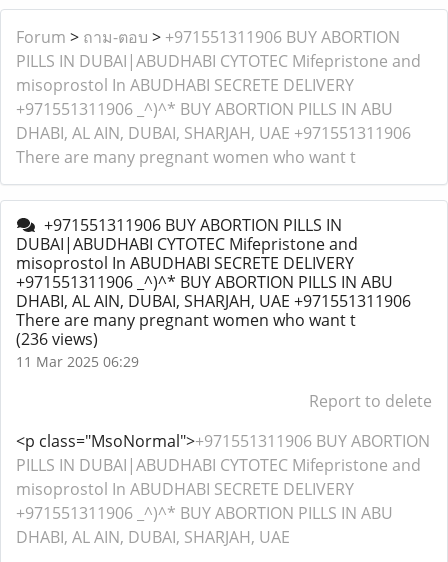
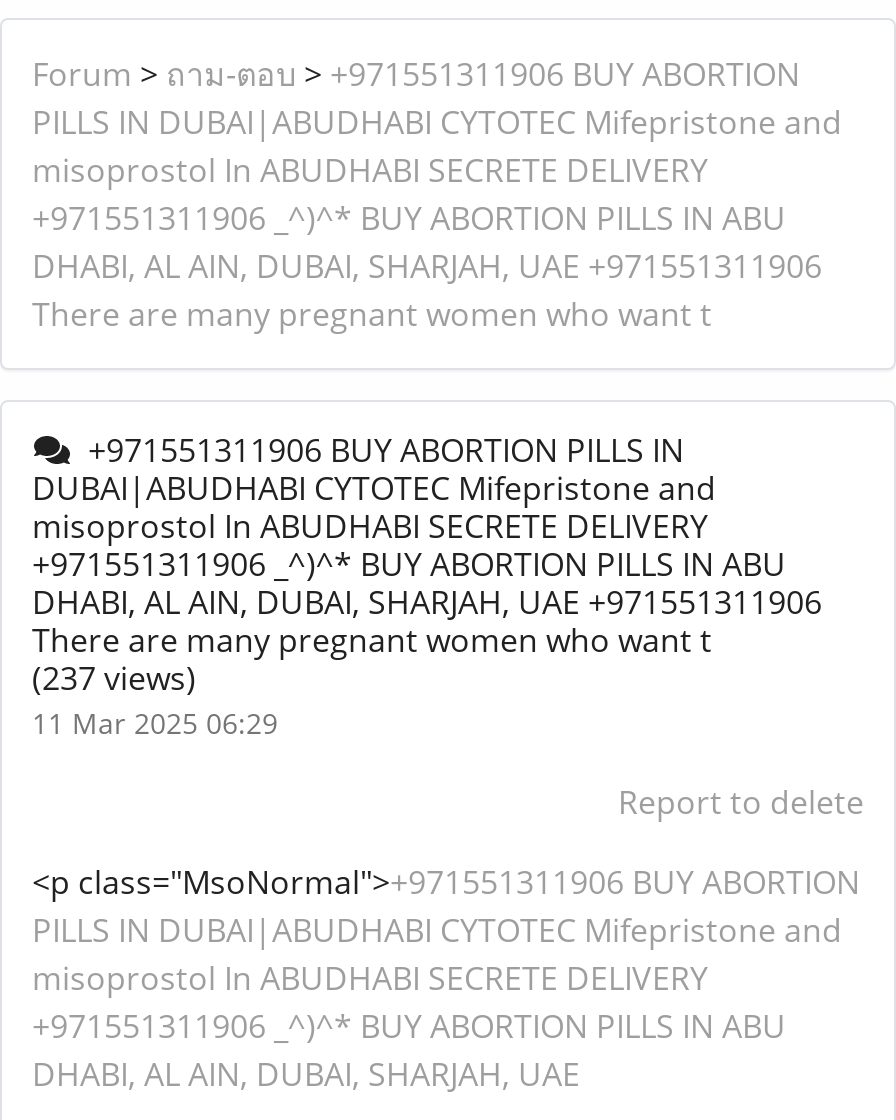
- (236 views)
+ (237 views)
